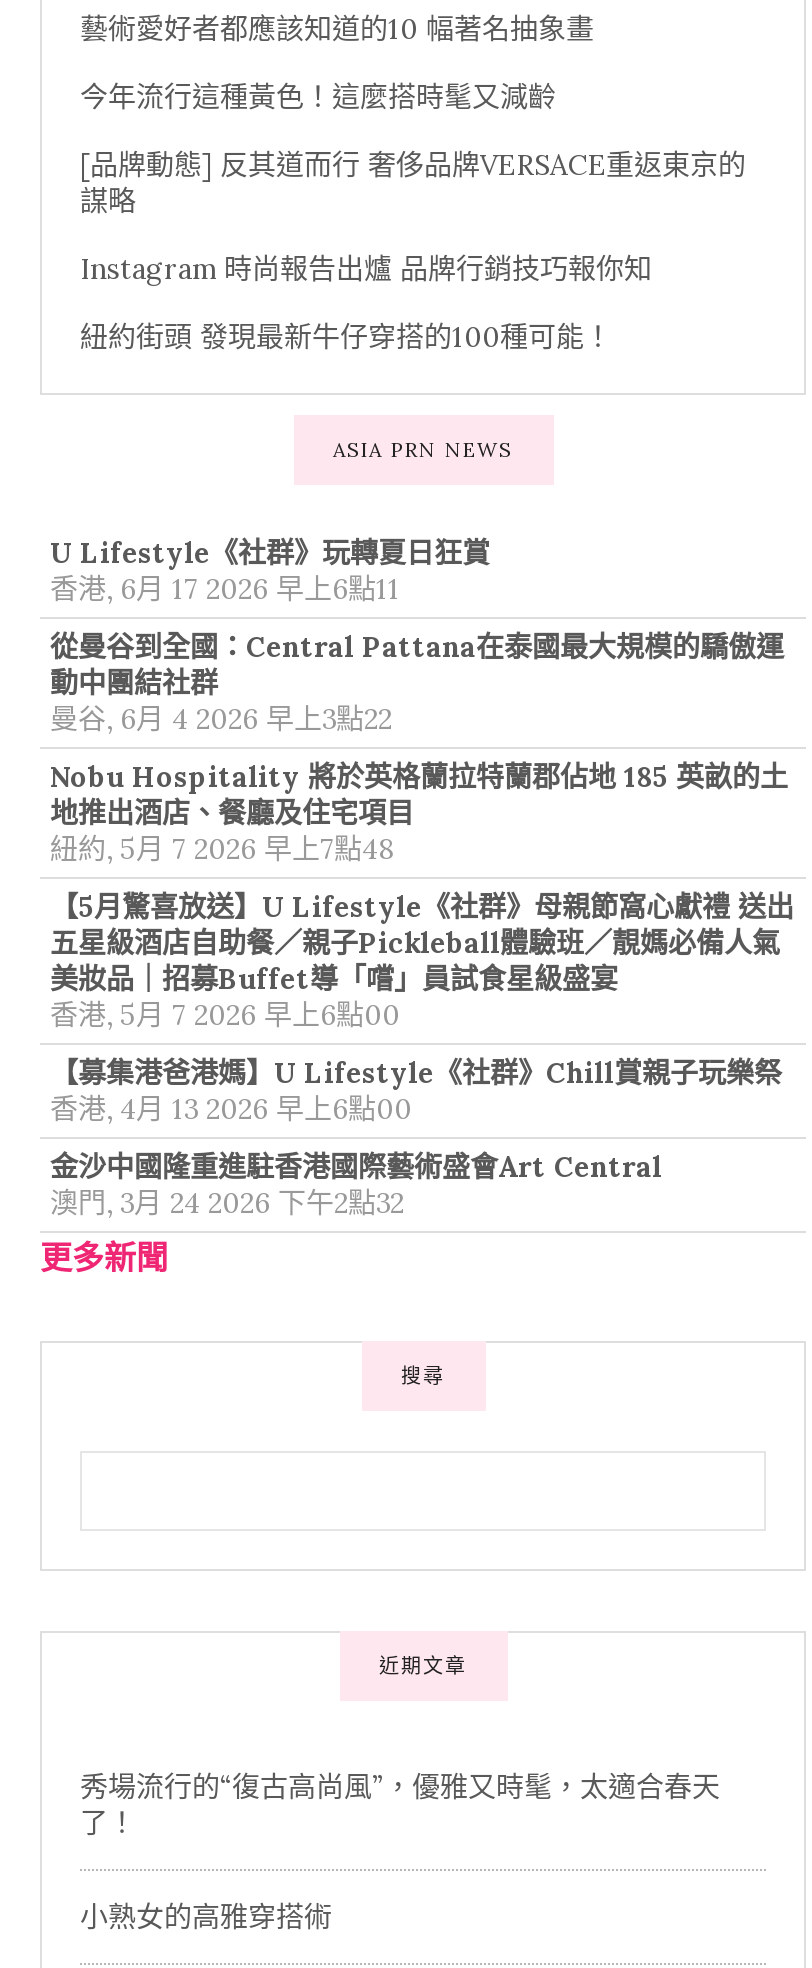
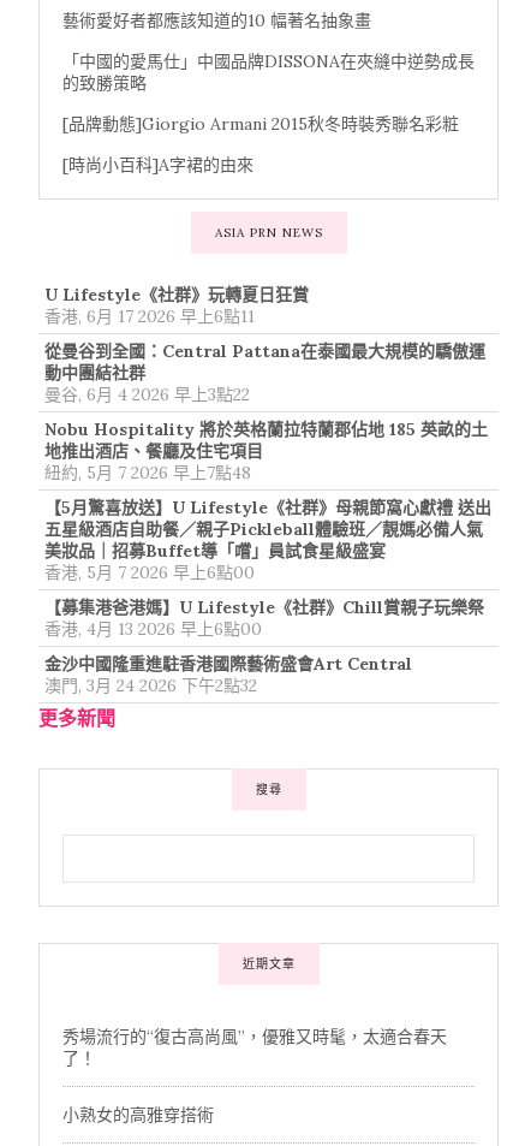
- 今年流行這種黃色！這麼搭時髦又減齡
- [品牌動態] 反其道而行 奢侈品牌VERSACE重返東京的
- 謀略
- Instagram 時尚報告出爐 品牌行銷技巧報你知
- 紐約街頭 發現最新牛仔穿搭的100種可能！
+ 「中國的愛馬仕」中國品牌DISSONA在夾縫中逆勢成長
+ 的致勝策略
+ [品牌動態]Giorgio Armani 2015秋冬時裝秀聯名彩粧
+ [時尚小百科]A字裙的由來
